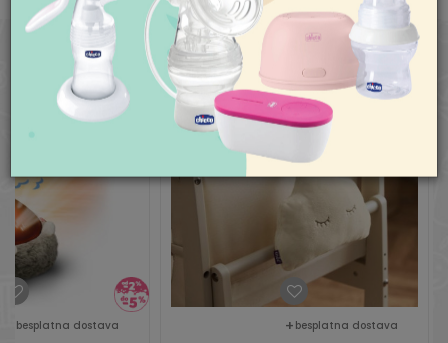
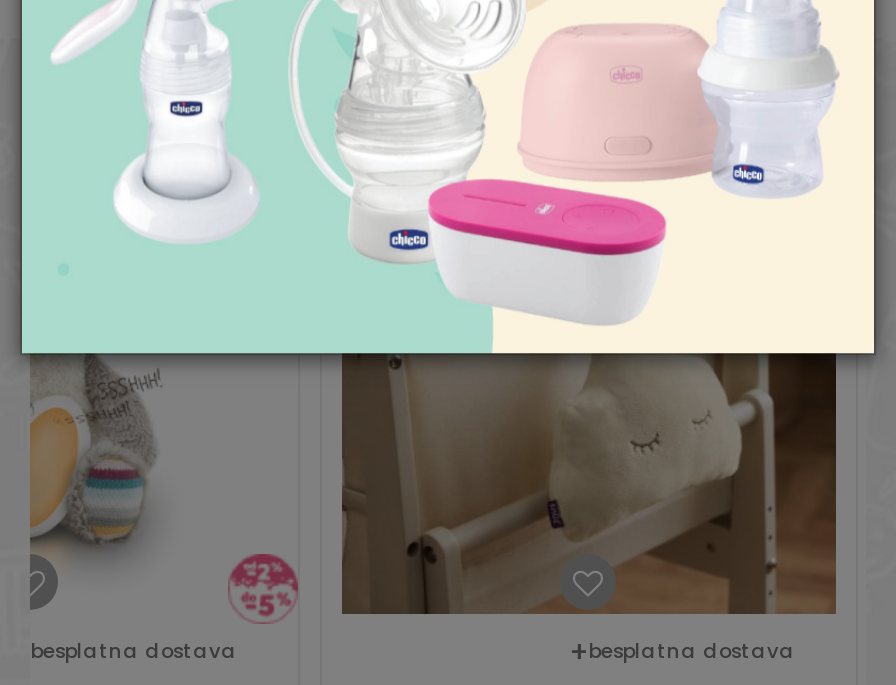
- [image]
+ [image]
